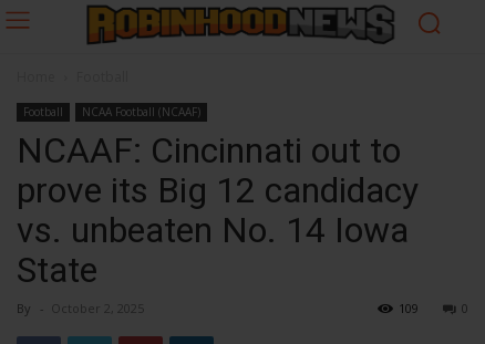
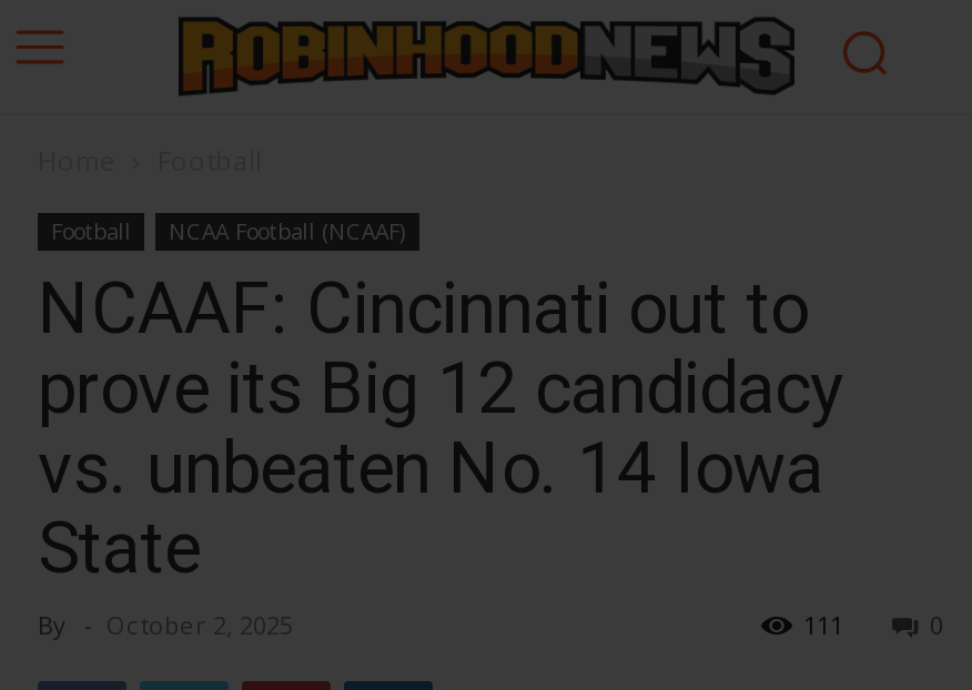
- 109
+ 111
